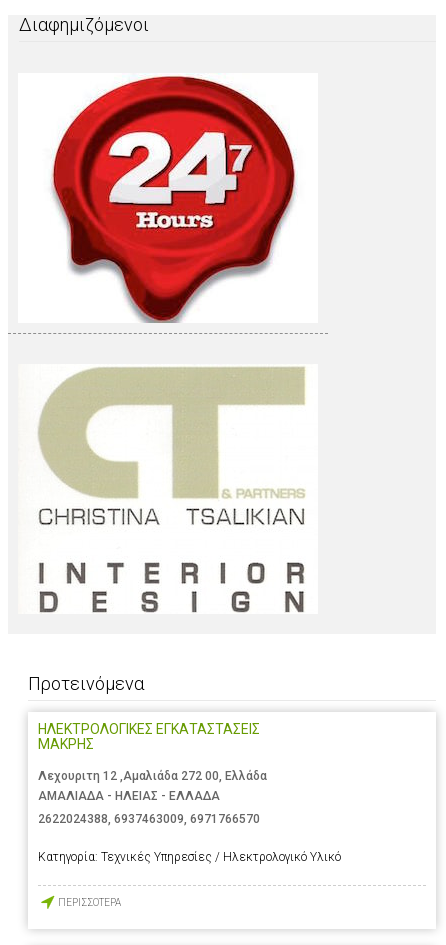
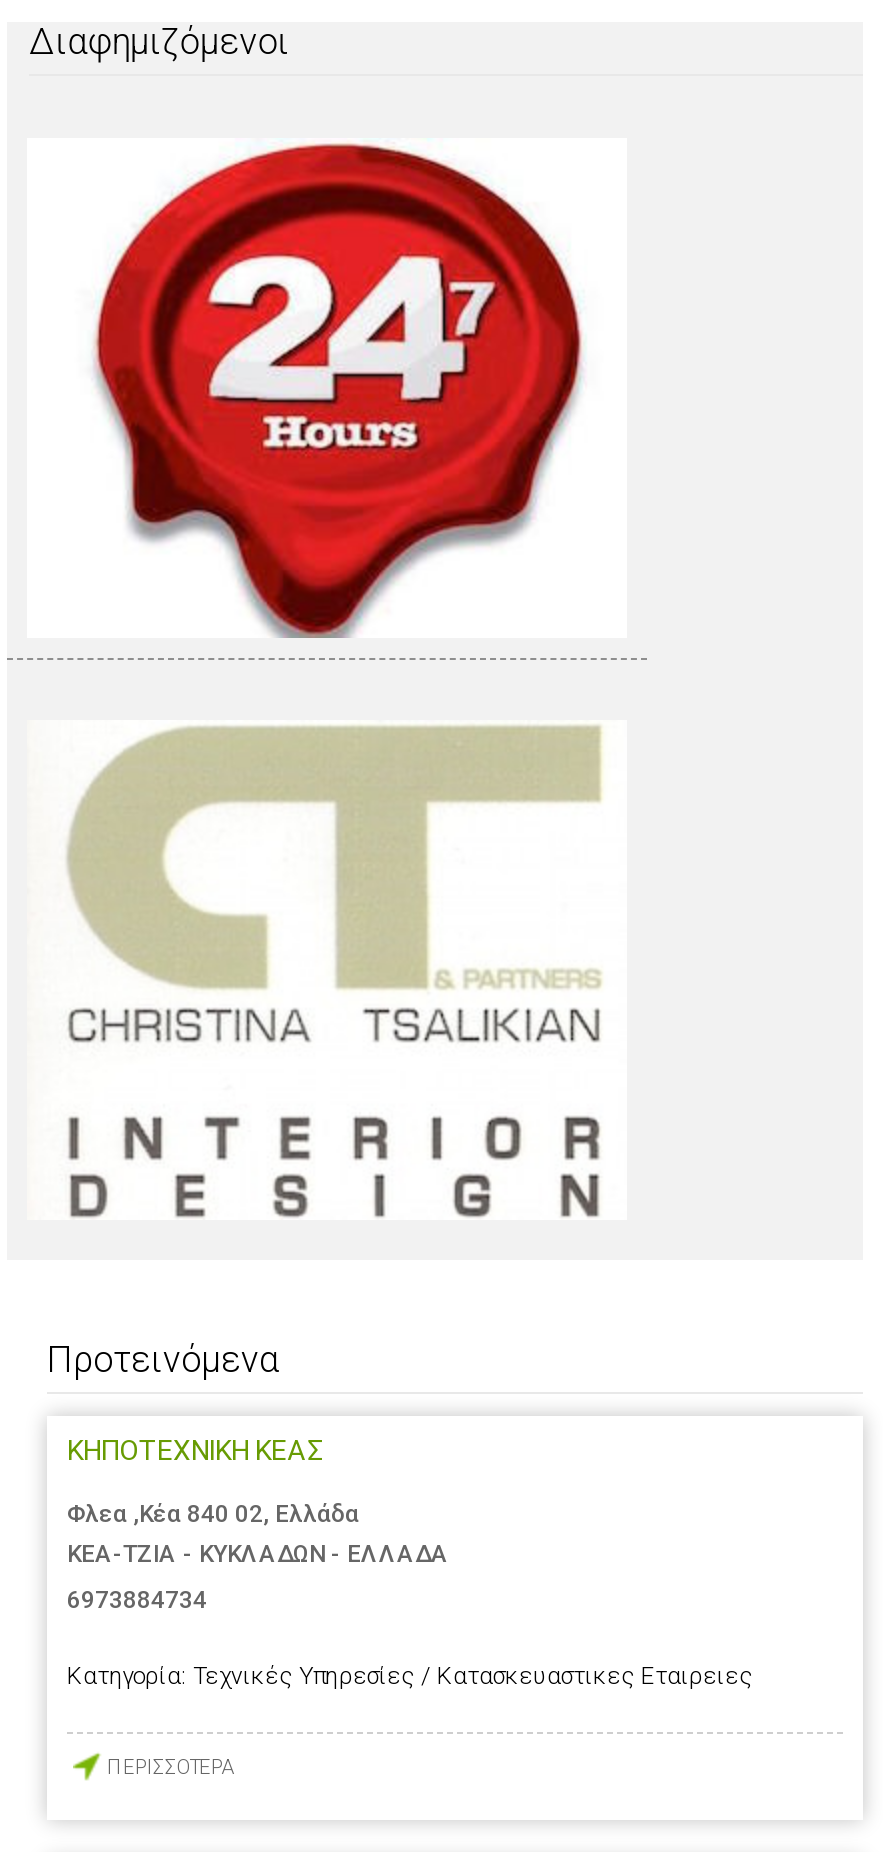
- ΗΛΕΚΤΡΟΛΟΓΙΚΕΣ ΕΓΚΑΤΑΣΤΑΣΕΙΣ
- ΜΑΚΡΗΣ
+ ΚΗΠΟΤΕΧΝΙΚΗ ΚΕΑΣ

- Λεχουριτη 12 ,Αμαλιάδα 272 00, Ελλάδα
- ΑΜΑΛΙΑΔΑ - ΗΛΕΙΑΣ - ΕΛΛΑΔΑ
+ Φλεα ,Κέα 840 02, Ελλάδα
+ ΚΕΑ-ΤΖΙΑ - ΚΥΚΛΑΔΩΝ - ΕΛΛΑΔΑ

- 2622024388, 6937463009, 6971766570
+ 6973884734

- Κατηγορία: Τεχνικές Υπηρεσίες / Ηλεκτρολογικό Υλικό
+ Κατηγορία: Τεχνικές Υπηρεσίες / Κατασκευαστικες Εταιρειες
